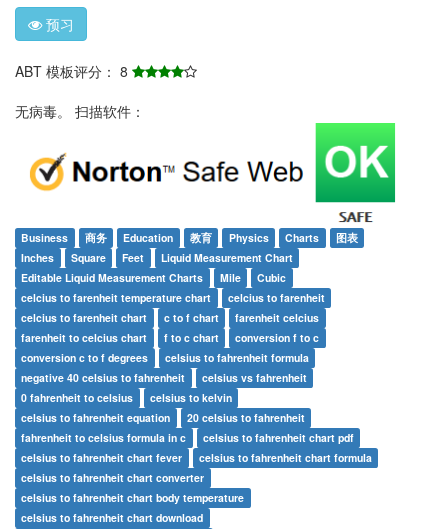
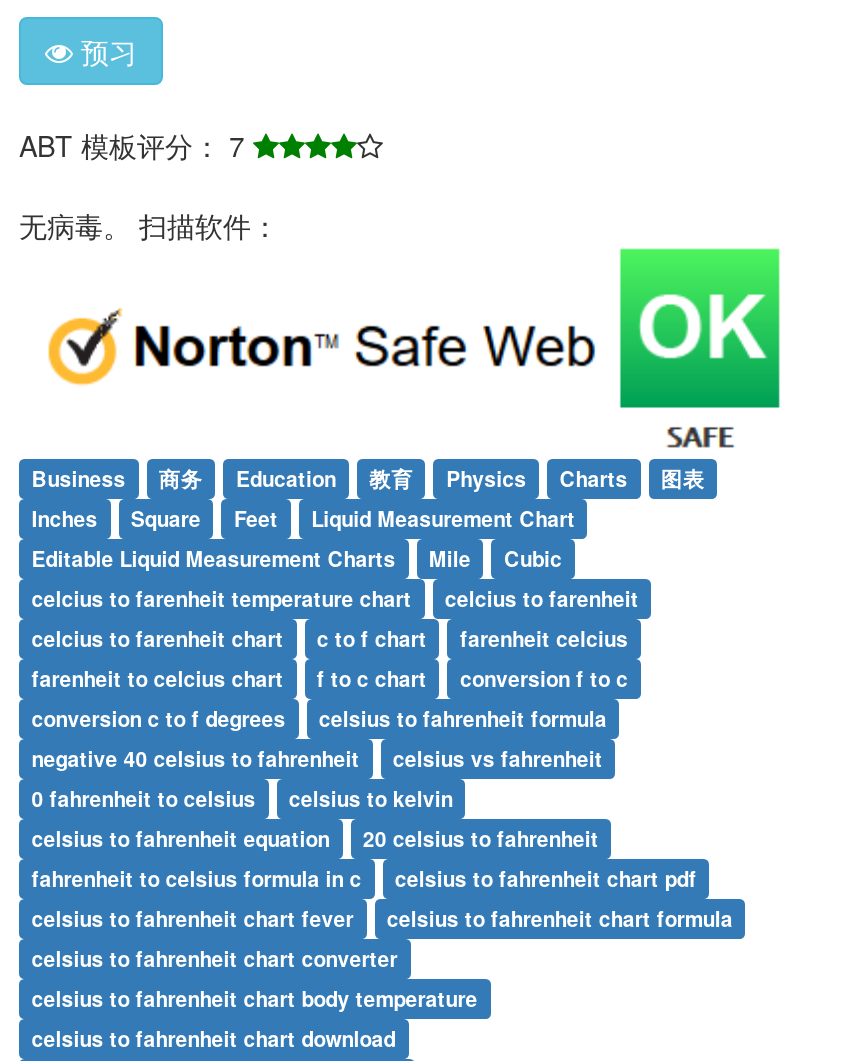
- ABT 模板评分： 8
+ ABT 模板评分： 7
